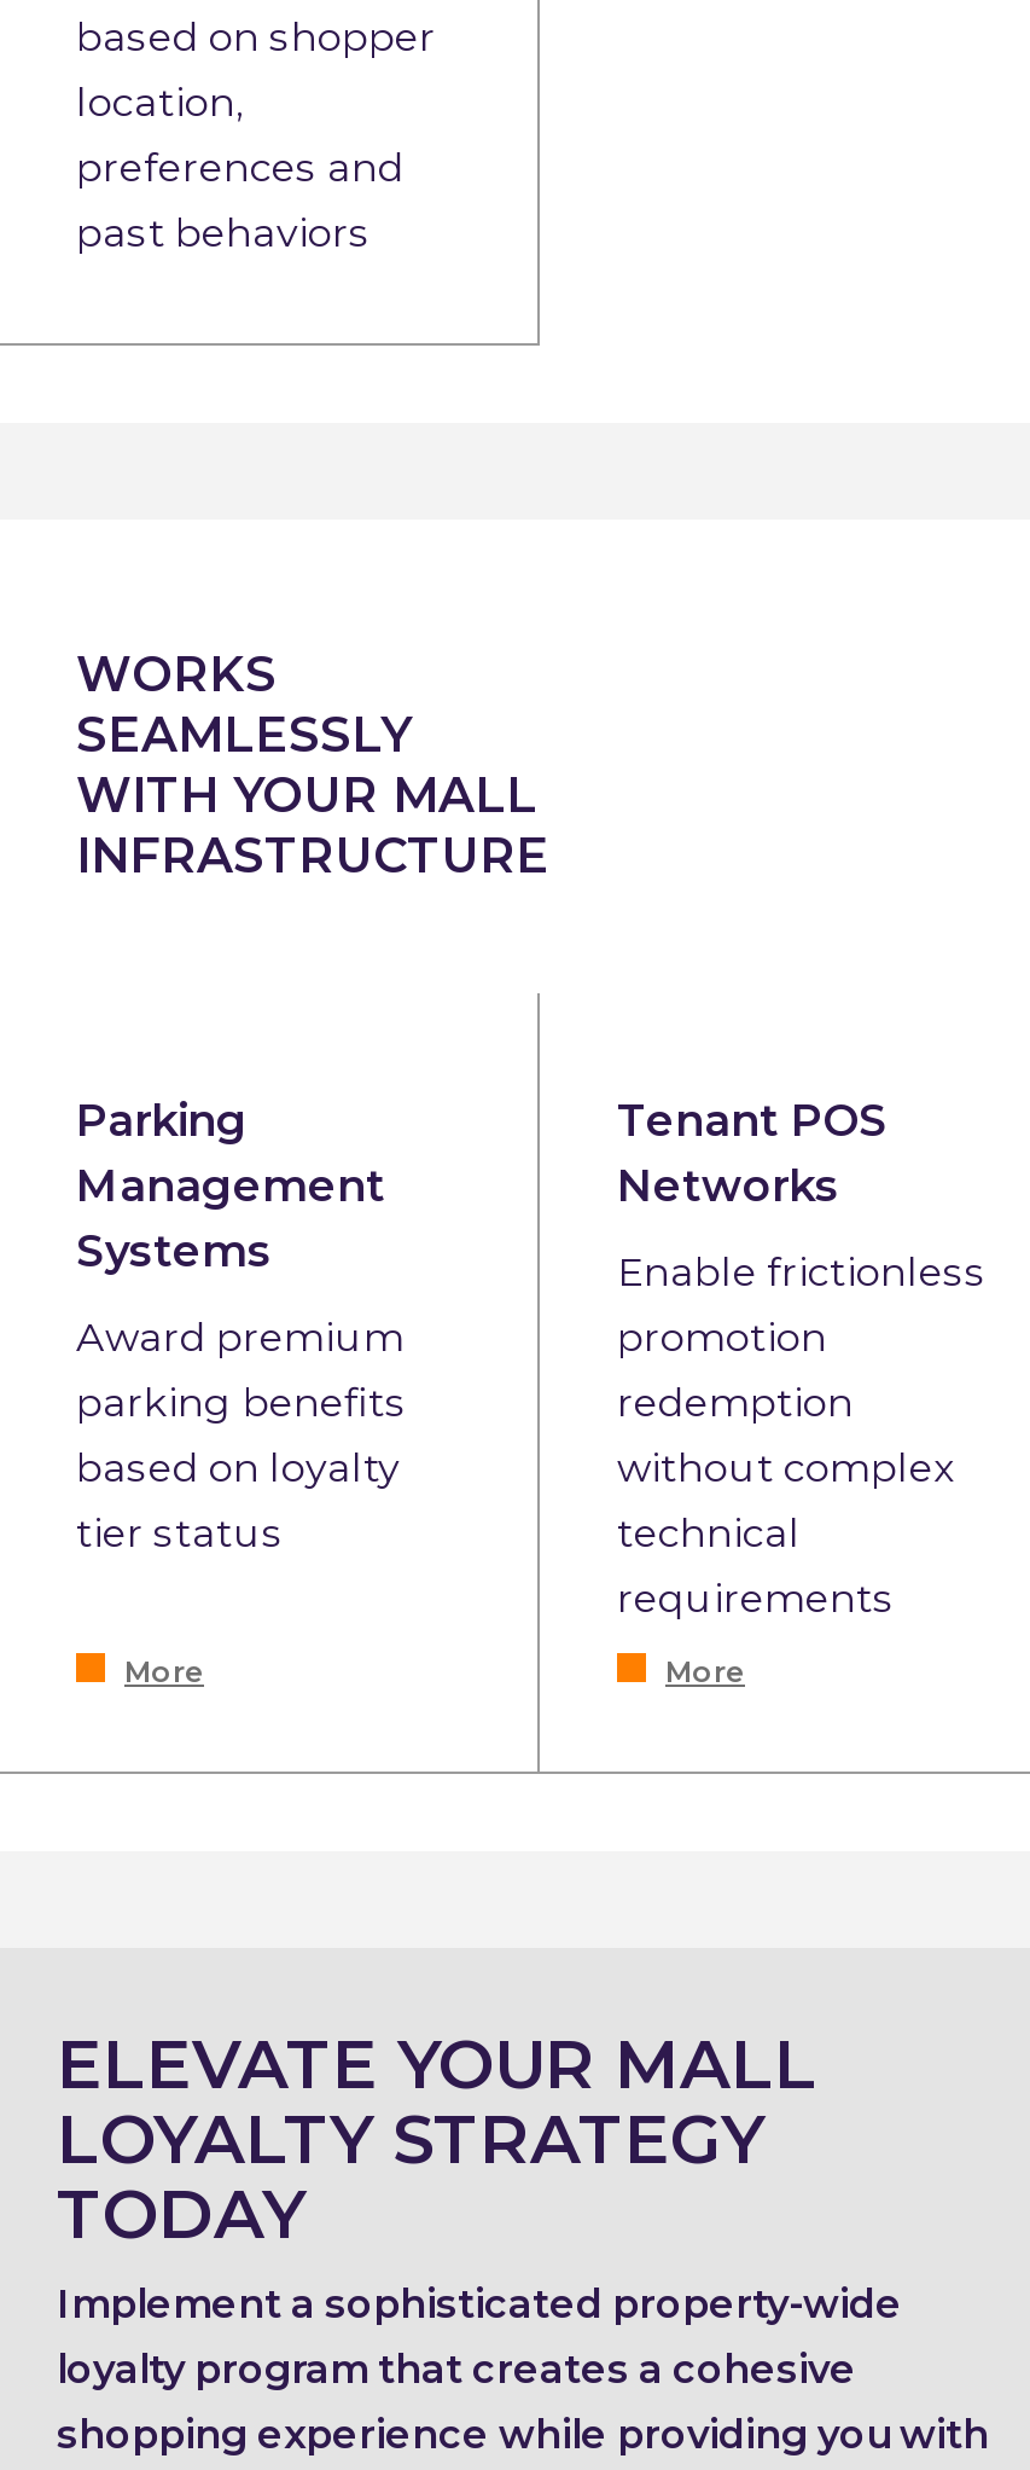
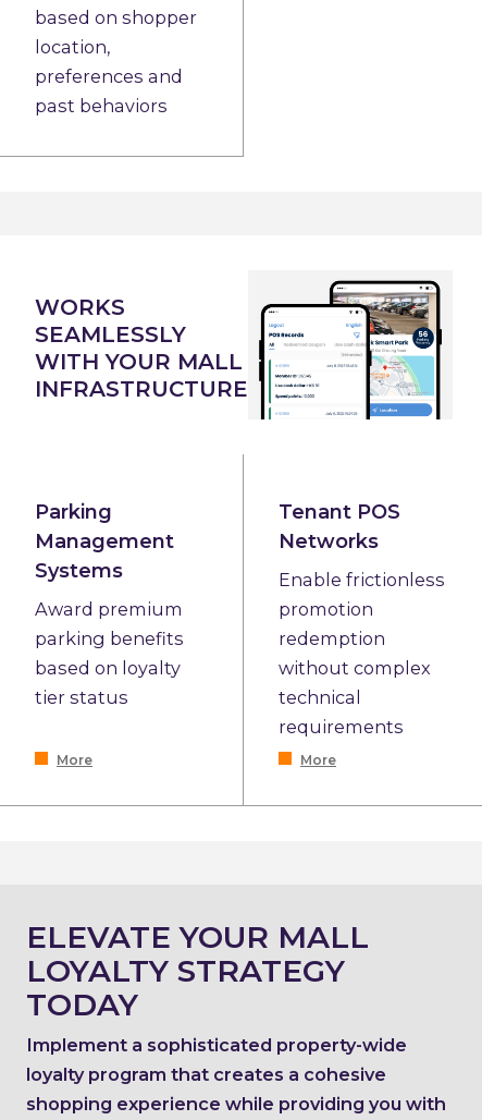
+ [image]
